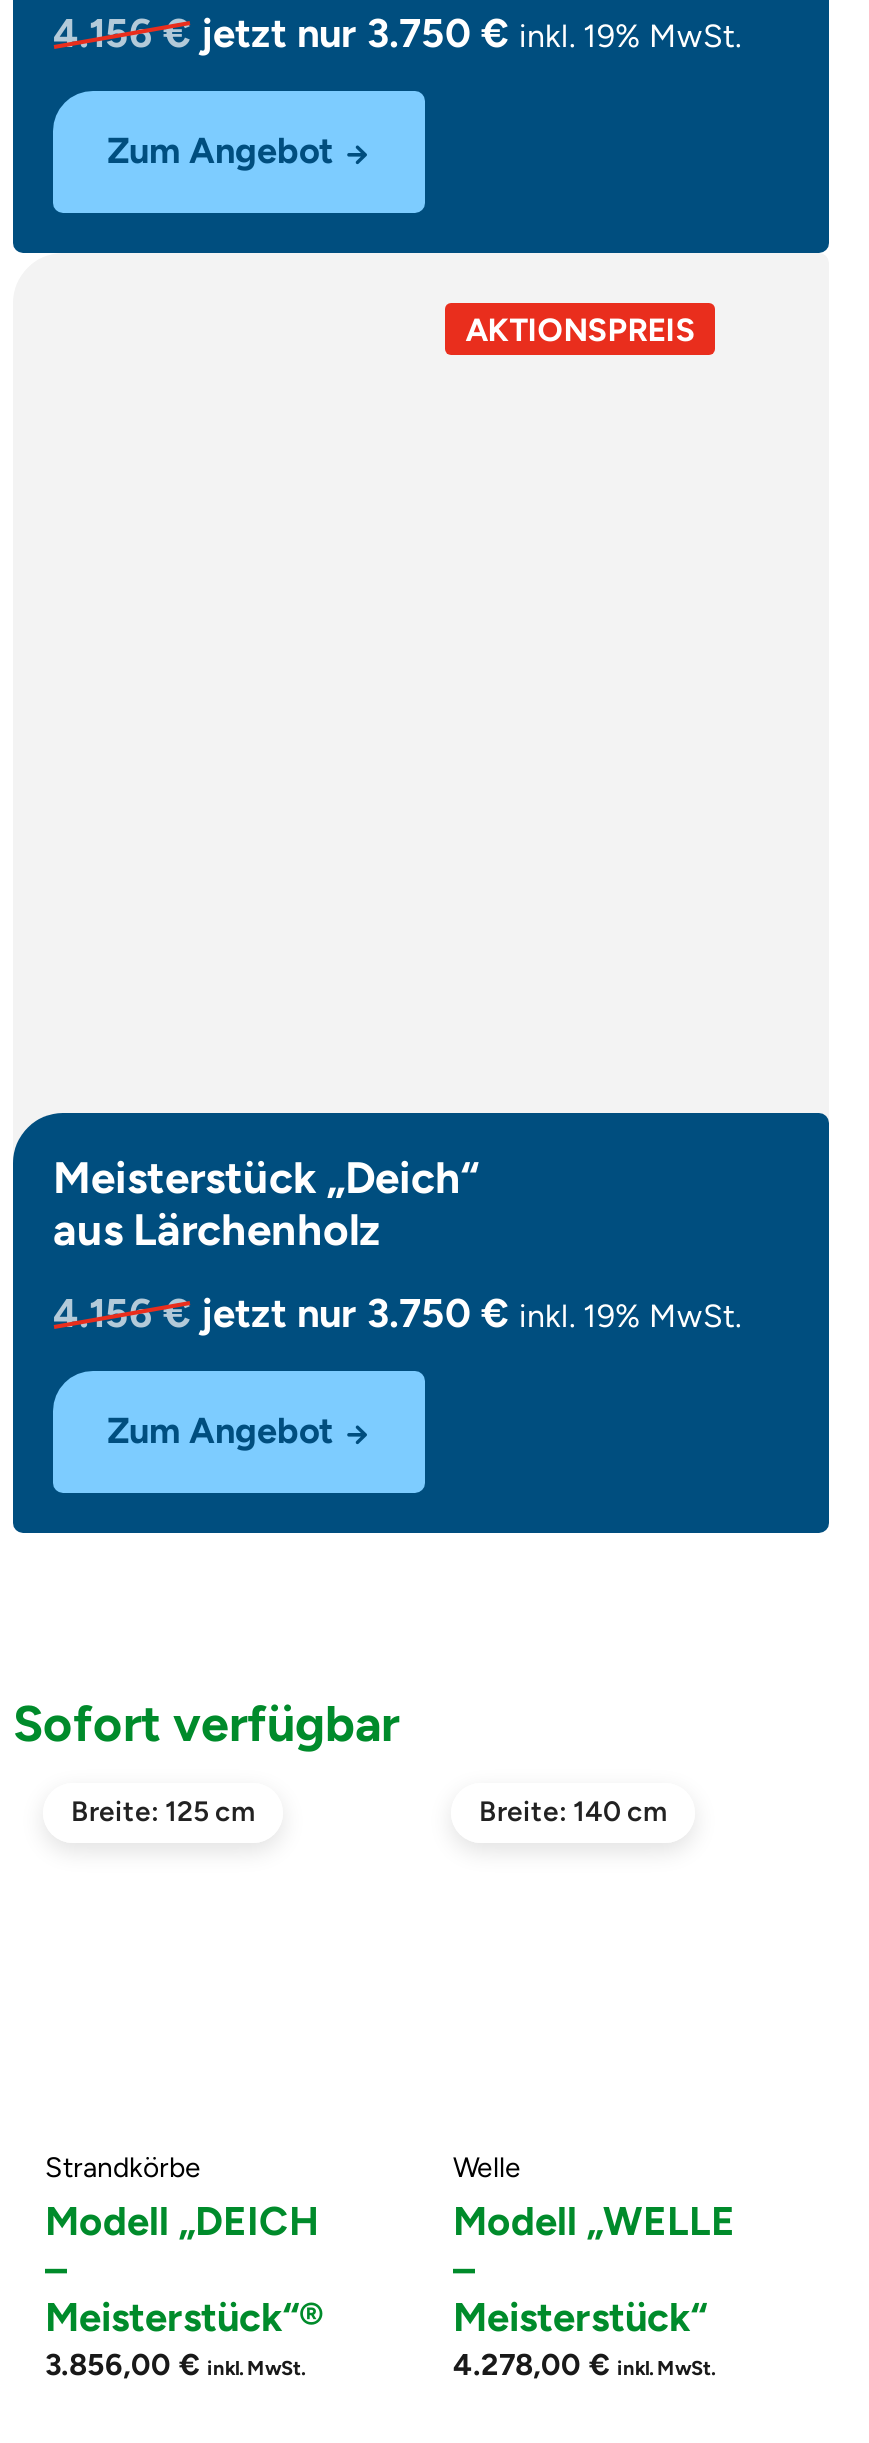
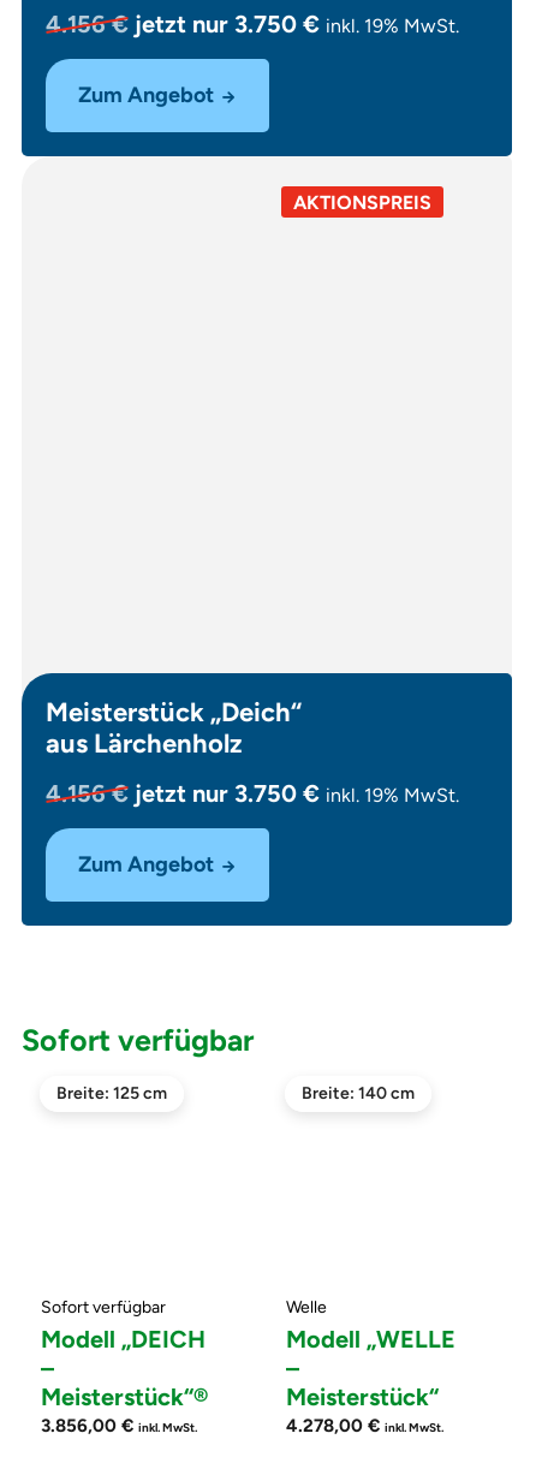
- Strandkörbe
+ Sofort verfügbar
